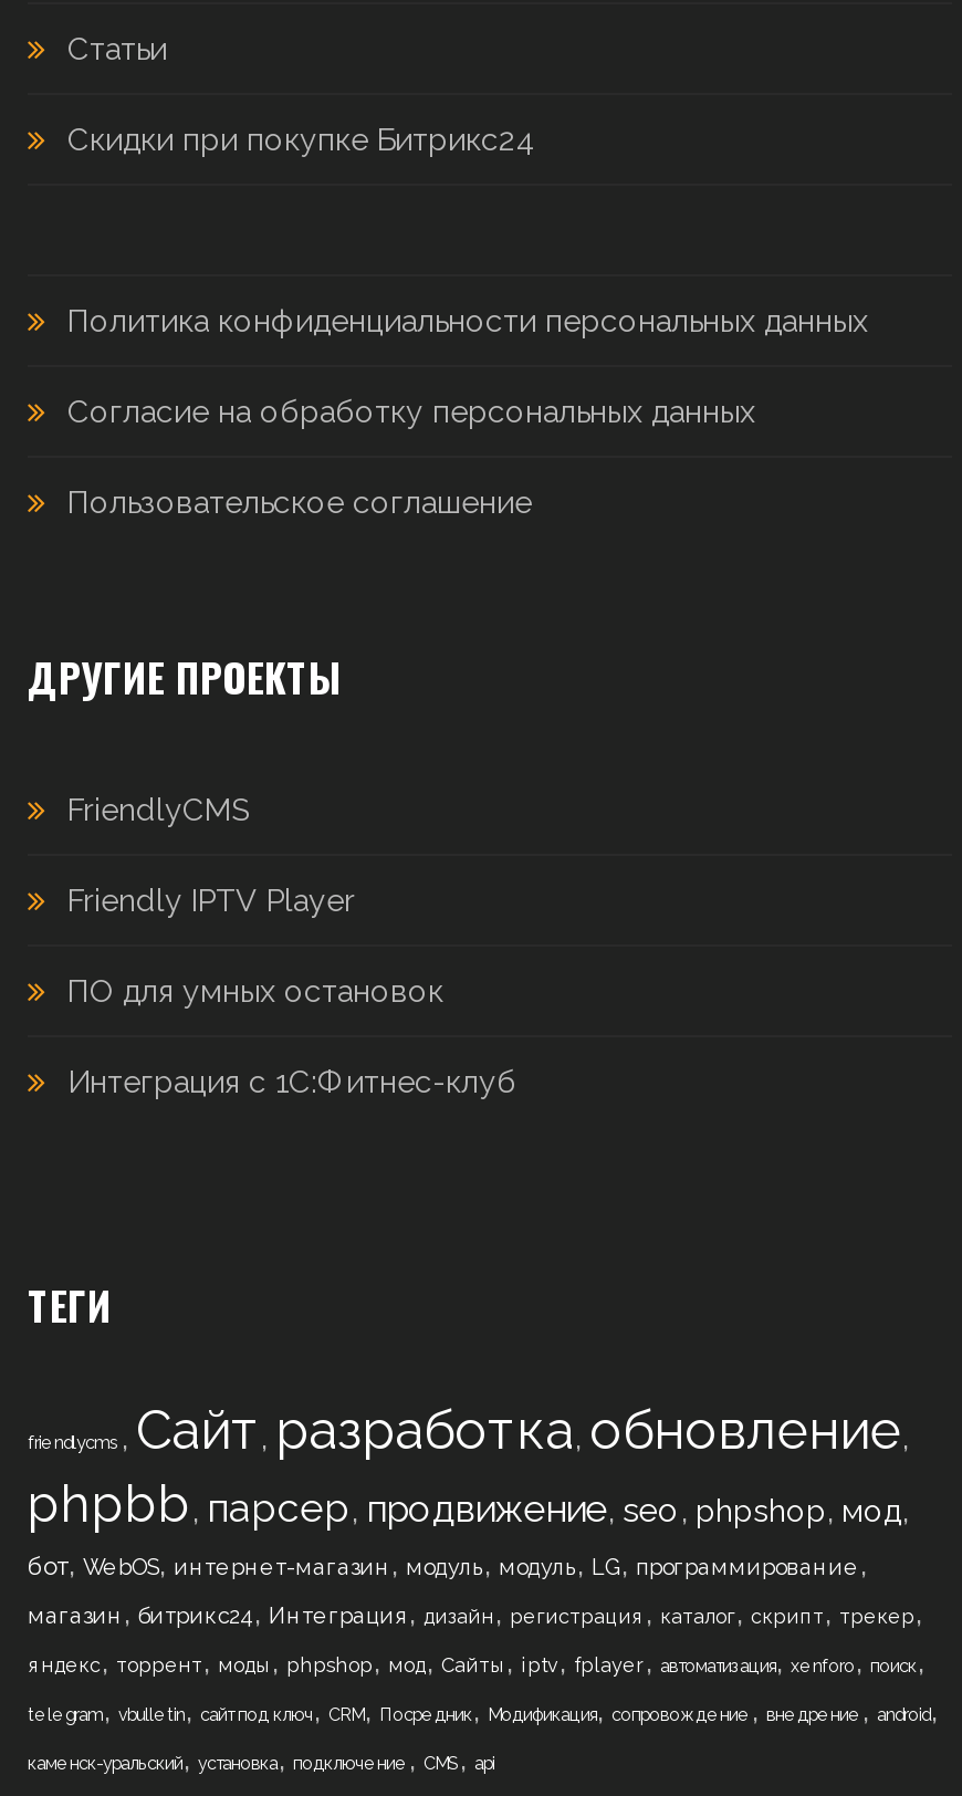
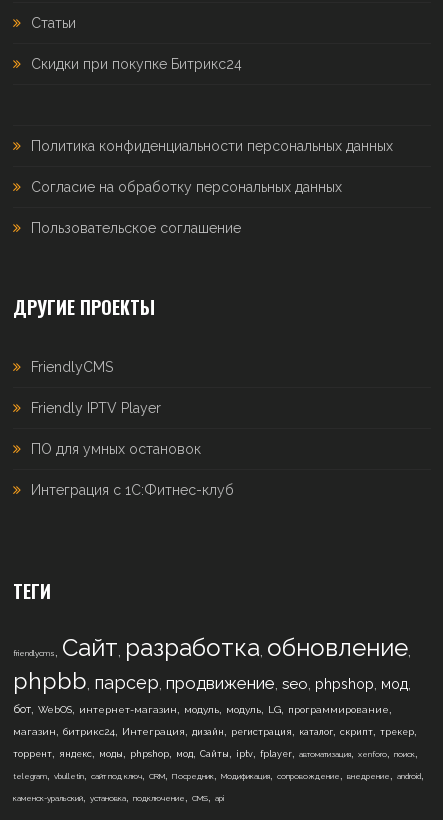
- яндекс, торрент, моды, phpshop, мод, Сайты, iptv, fplayer, автоматизация, xenforo, поиск,
+ торрент, яндекс, моды, phpshop, мод, Сайты, iptv, fplayer, автоматизация, xenforo, поиск,
